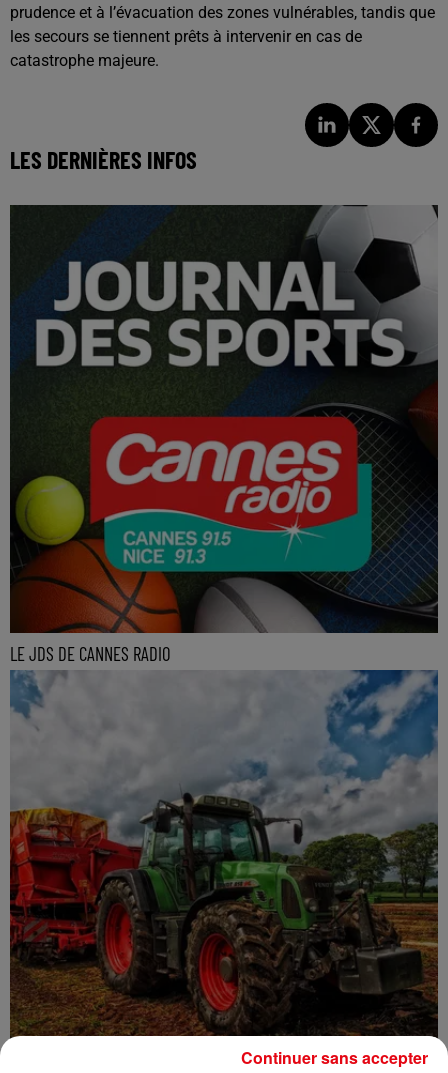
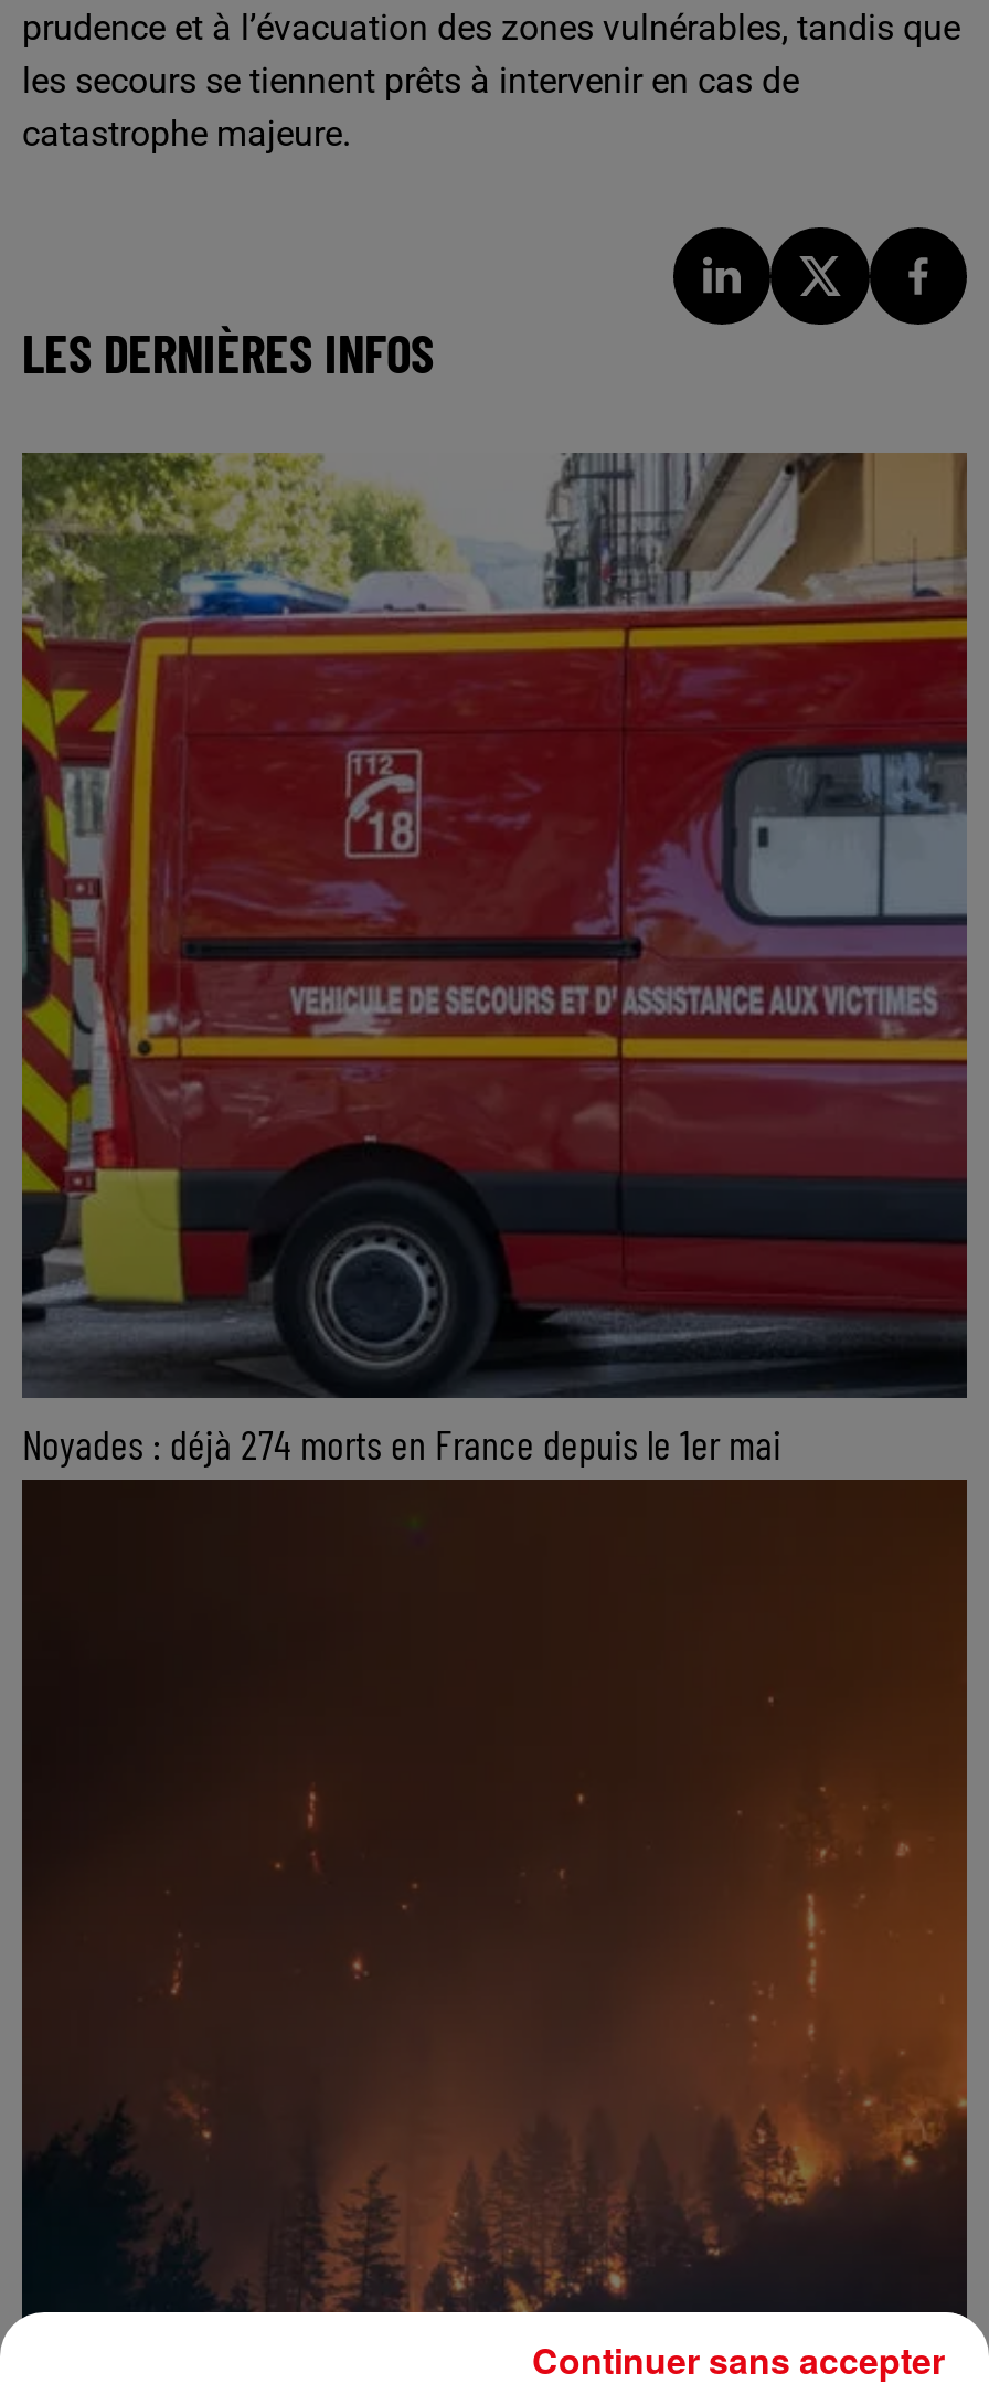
- [image]
- LE JDS DE CANNES RADIO
+ [image]
+ Noyades : déjà 274 morts en France depuis le 1er mai

- [image]
+ [image]
